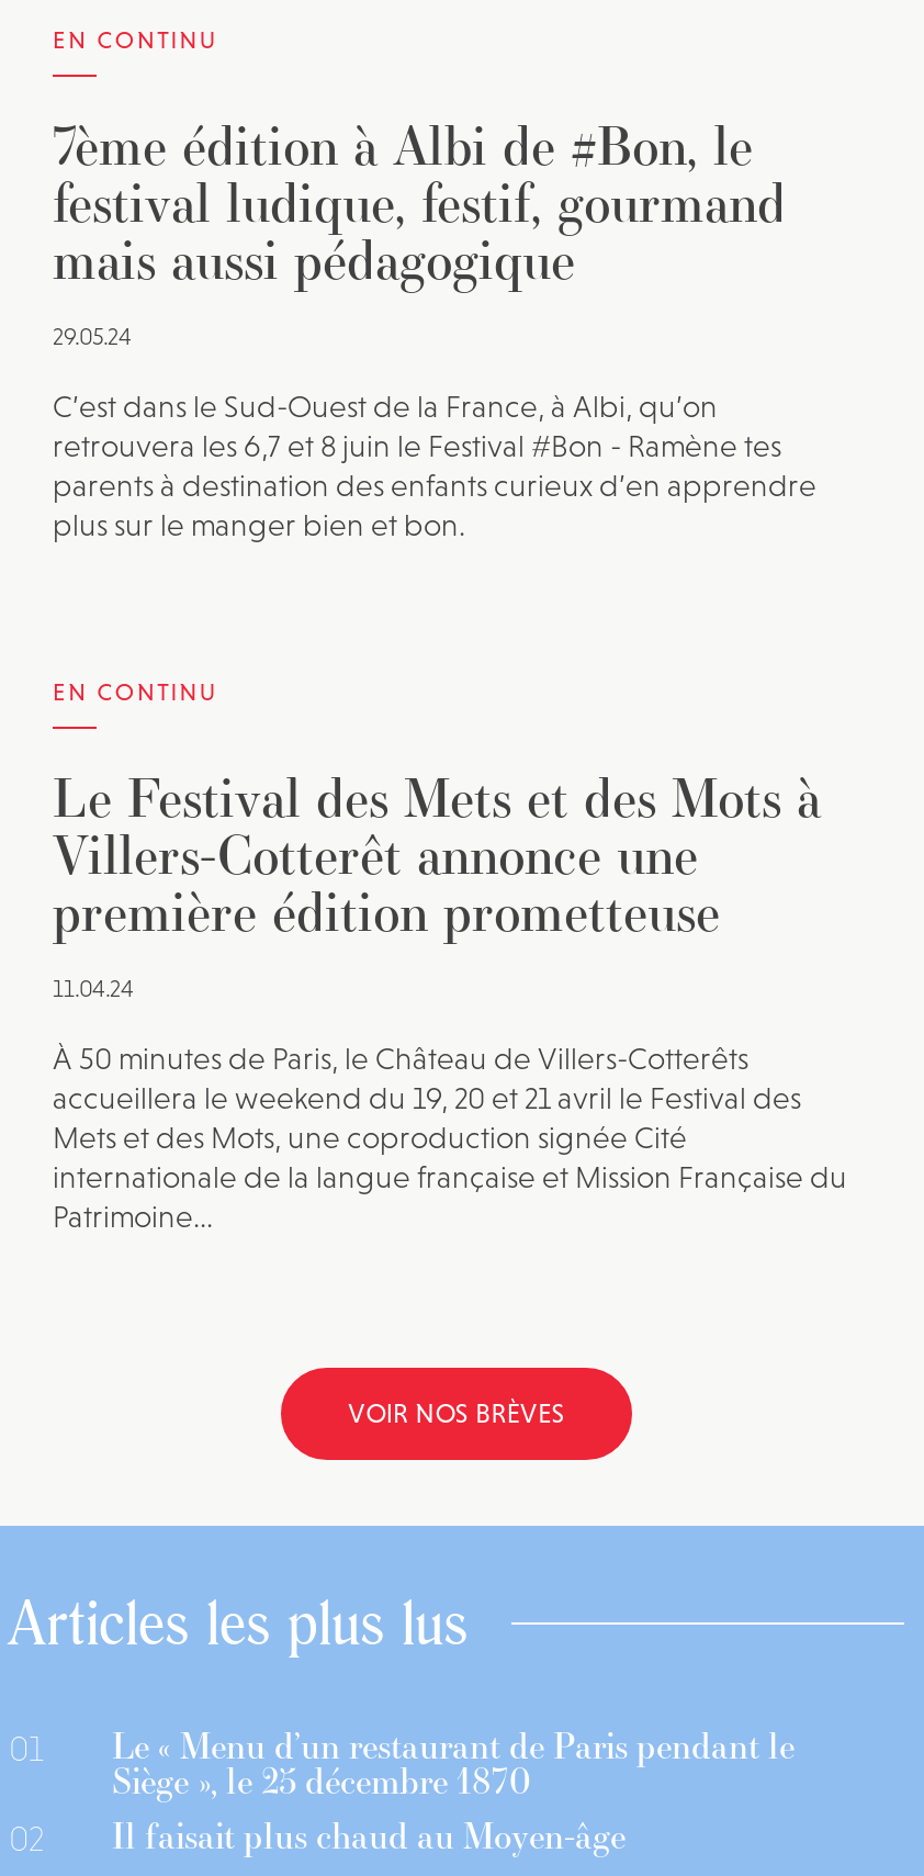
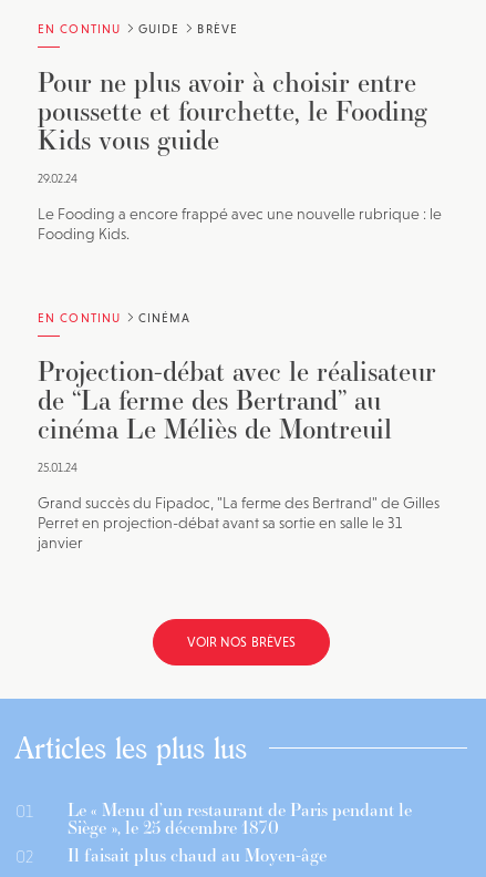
- 7ème édition à Albi de #Bon, le
- festival ludique, festif, gourmand
- mais aussi pédagogique
- 29.05.24
- C’est dans le Sud-Ouest de la France, à Albi, qu’on
- retrouvera les 6,7 et 8 juin le Festival #Bon - Ramène tes
- parents à destination des enfants curieux d’en apprendre
- plus sur le manger bien et bon.
+ GUIDE
+ BRÈVE
+ Pour ne plus avoir à choisir entre
+ poussette et fourchette, le Fooding
+ Kids vous guide
+ 29.02.24
+ Le Fooding a encore frappé avec une nouvelle rubrique : le
+ Fooding Kids.

- Le Festival des Mets et des Mots à
- Villers-Cotterêt annonce une
- première édition prometteuse
- 11.04.24
- À 50 minutes de Paris, le Château de Villers-Cotterêts
- accueillera le weekend du 19, 20 et 21 avril le Festival des
- Mets et des Mots, une coproduction signée Cité
- internationale de la langue française et Mission Française du
- Patrimoine...
+ CINÉMA
+ Projection-débat avec le réalisateur
+ de “La ferme des Bertrand” au
+ cinéma Le Méliès de Montreuil
+ 25.01.24
+ Grand succès du Fipadoc, "La ferme des Bertrand" de Gilles
+ Perret en projection-débat avant sa sortie en salle le 31
+ janvier
